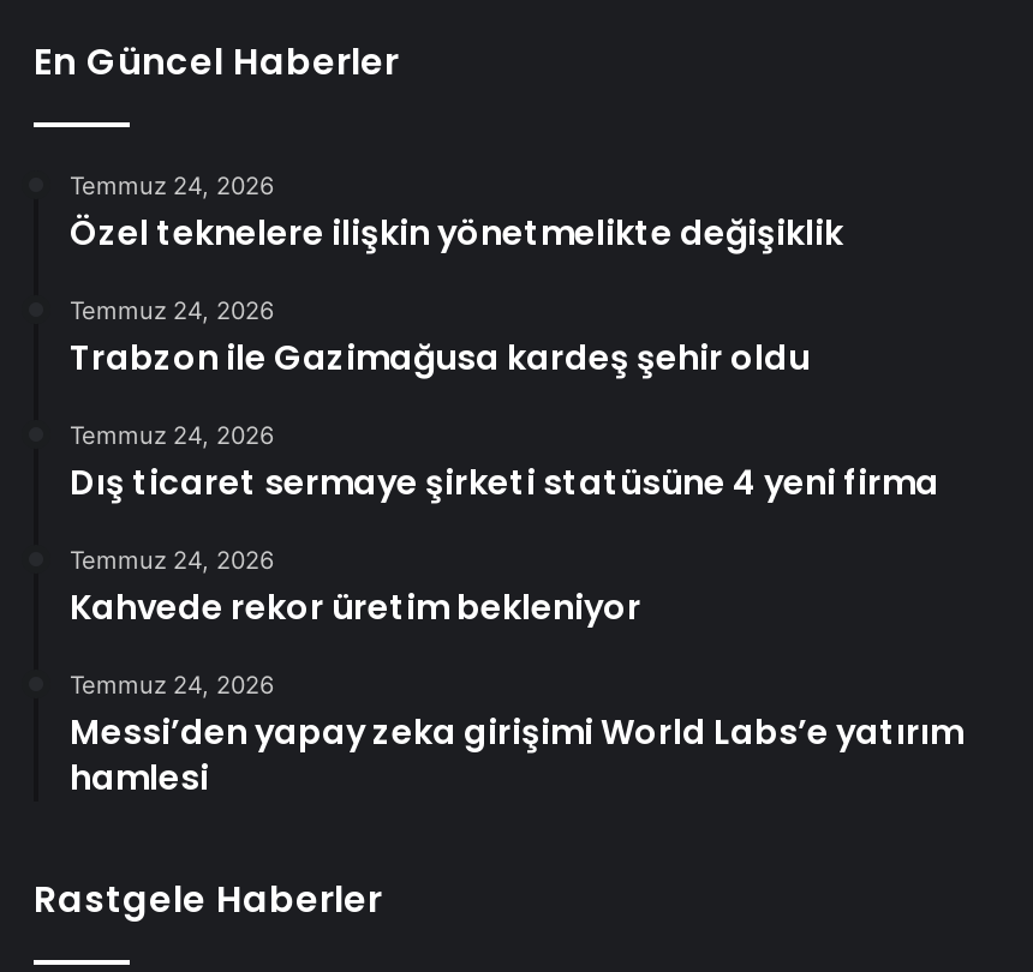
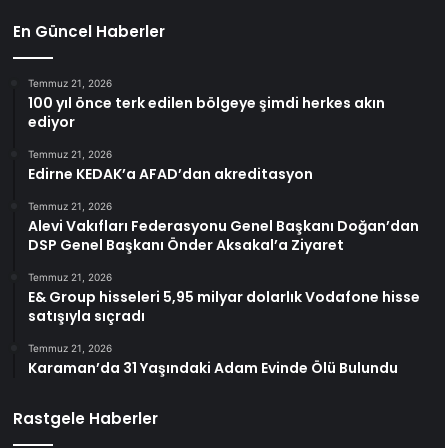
- Temmuz 24, 2026
- Özel teknelere ilişkin yönetmelikte değişiklik
+ Temmuz 21, 2026
+ 100 yıl önce terk edilen bölgeye şimdi herkes akın
+ ediyor

- Temmuz 24, 2026
- Trabzon ile Gazimağusa kardeş şehir oldu
+ Temmuz 21, 2026
+ Edirne KEDAK’a AFAD’dan akreditasyon

- Temmuz 24, 2026
- Dış ticaret sermaye şirketi statüsüne 4 yeni firma
+ Temmuz 21, 2026
+ Alevi Vakıfları Federasyonu Genel Başkanı Doğan’dan
+ DSP Genel Başkanı Önder Aksakal’a Ziyaret

- Temmuz 24, 2026
- Kahvede rekor üretim bekleniyor
+ Temmuz 21, 2026
+ E& Group hisseleri 5,95 milyar dolarlık Vodafone hisse
+ satışıyla sıçradı

- Temmuz 24, 2026
- Messi’den yapay zeka girişimi World Labs’e yatırım
- hamlesi
+ Temmuz 21, 2026
+ Karaman’da 31 Yaşındaki Adam Evinde Ölü Bulundu
